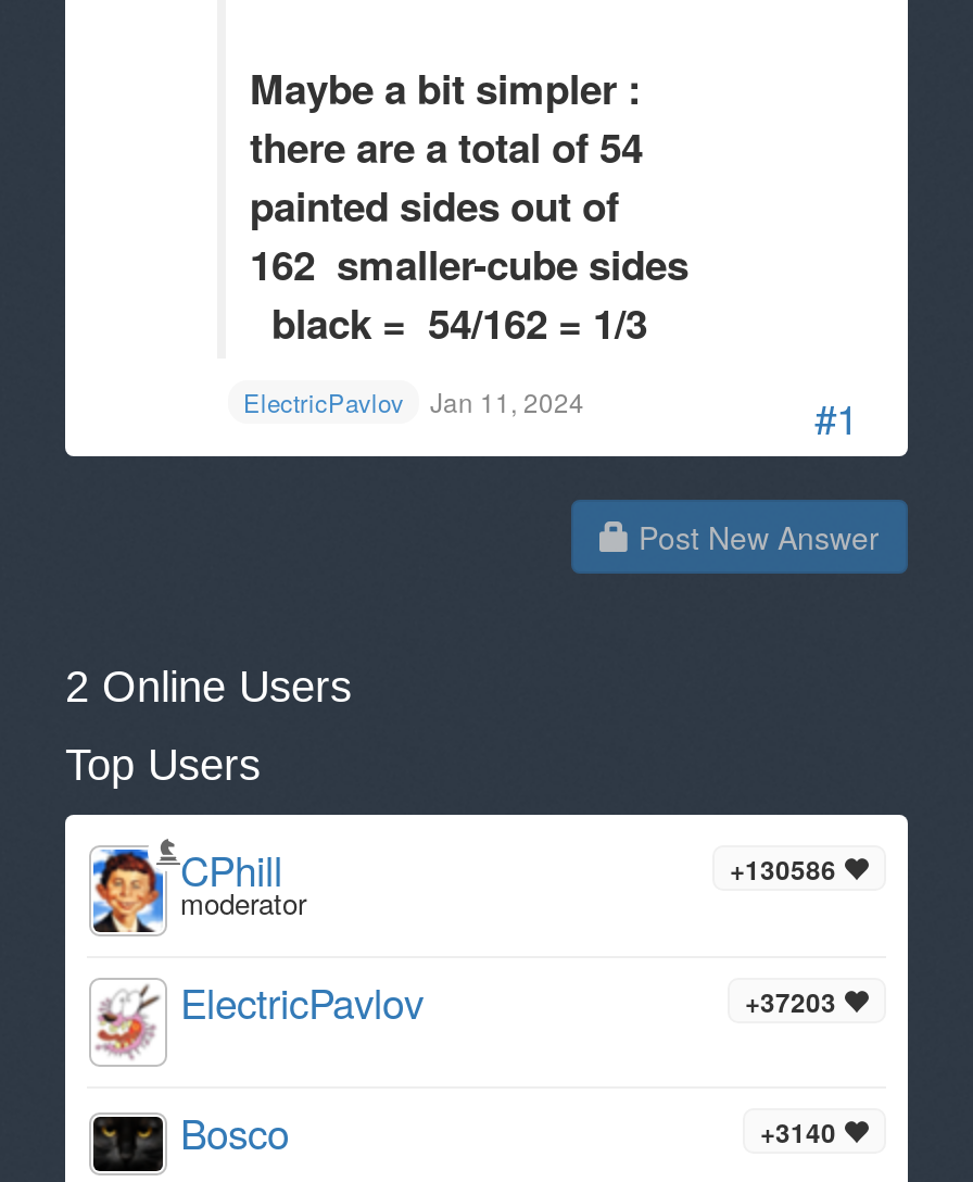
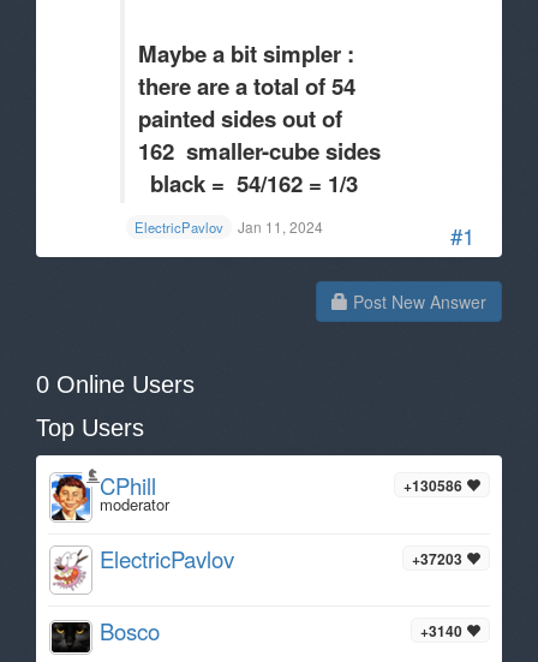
- 2 Online Users
+ 0 Online Users
